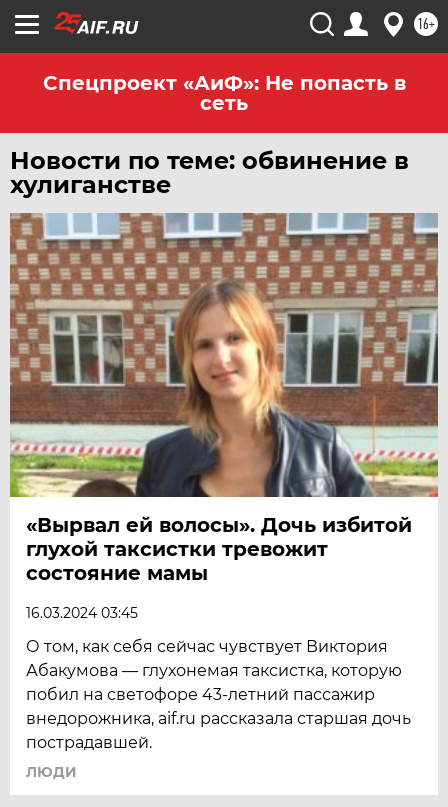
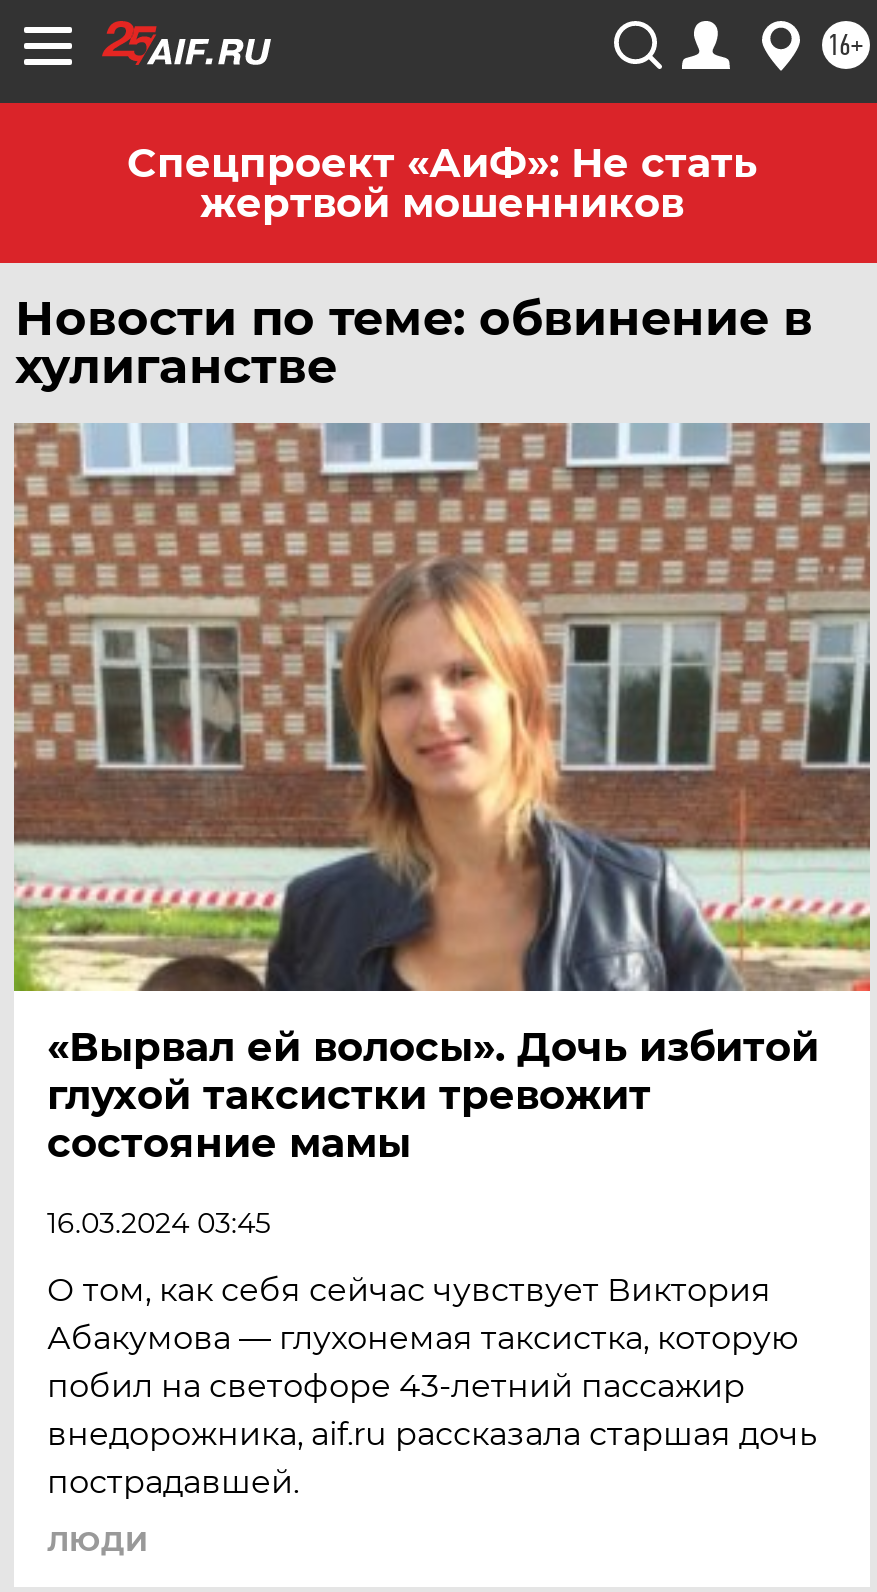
- Спецпроект «АиФ»: Не попасть в
- сеть
+ Спецпроект «АиФ»: Не стать
+ жертвой мошенников
